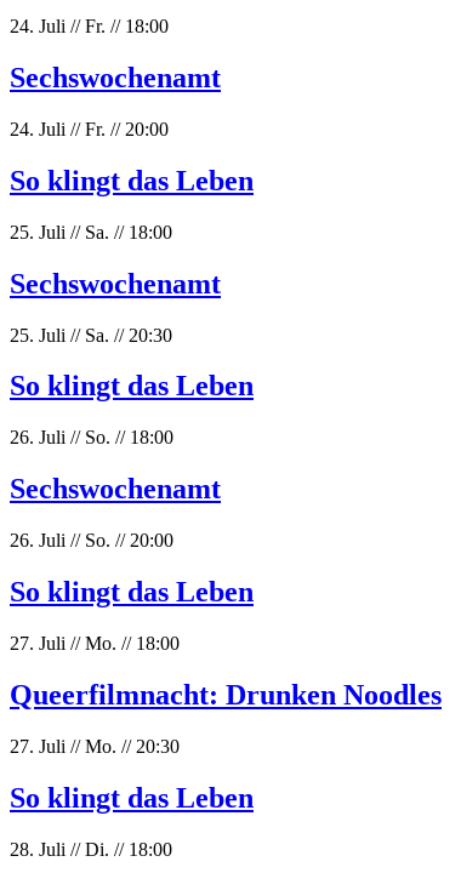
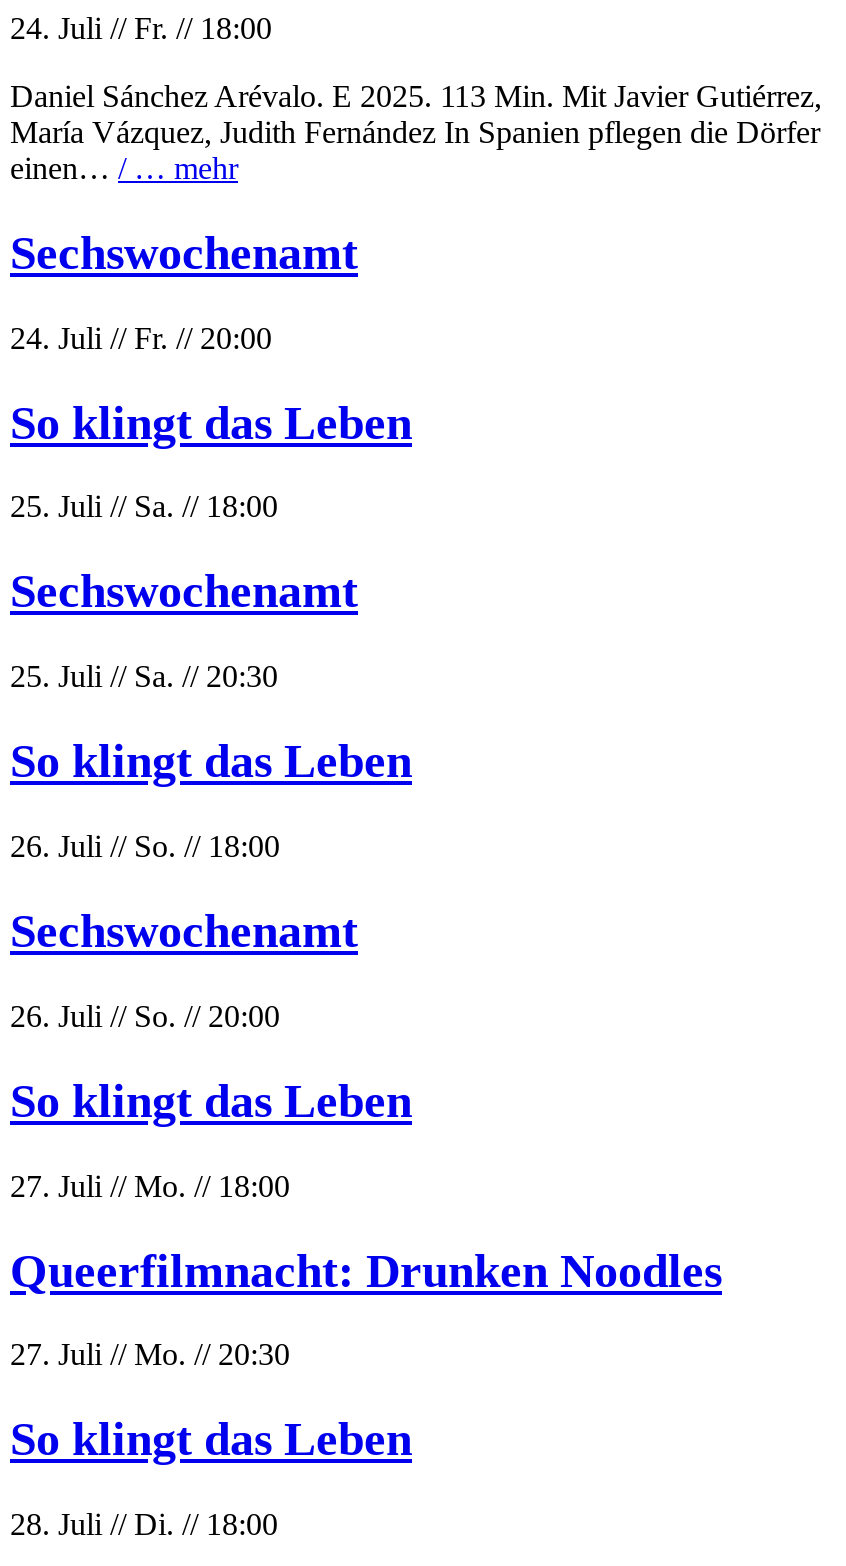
+ Daniel Sánchez Arévalo. E 2025. 113 Min. Mit Javier Gutiérrez,
+ María Vázquez, Judith Fernández In Spanien pflegen die Dörfer
+ einen… / … mehr
